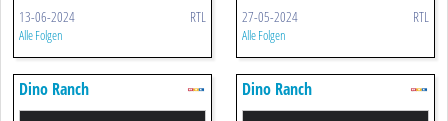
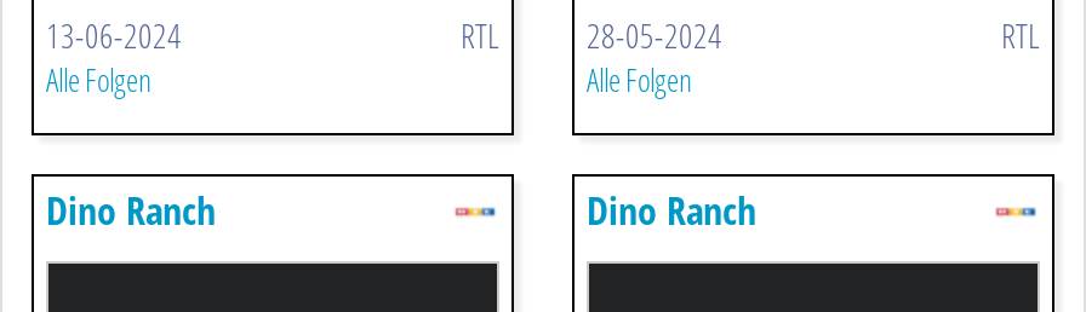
- RTL 27-05-2024
+ RTL 28-05-2024
